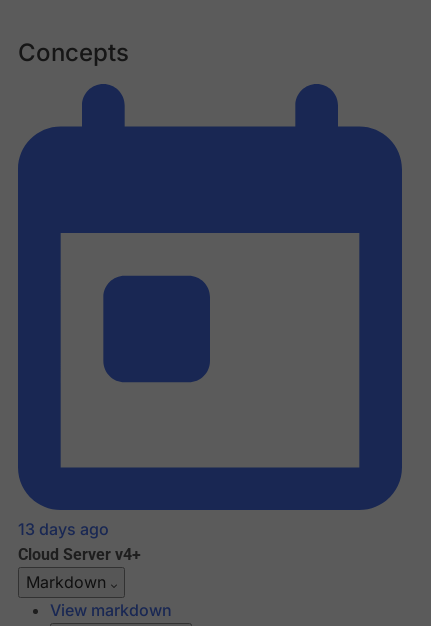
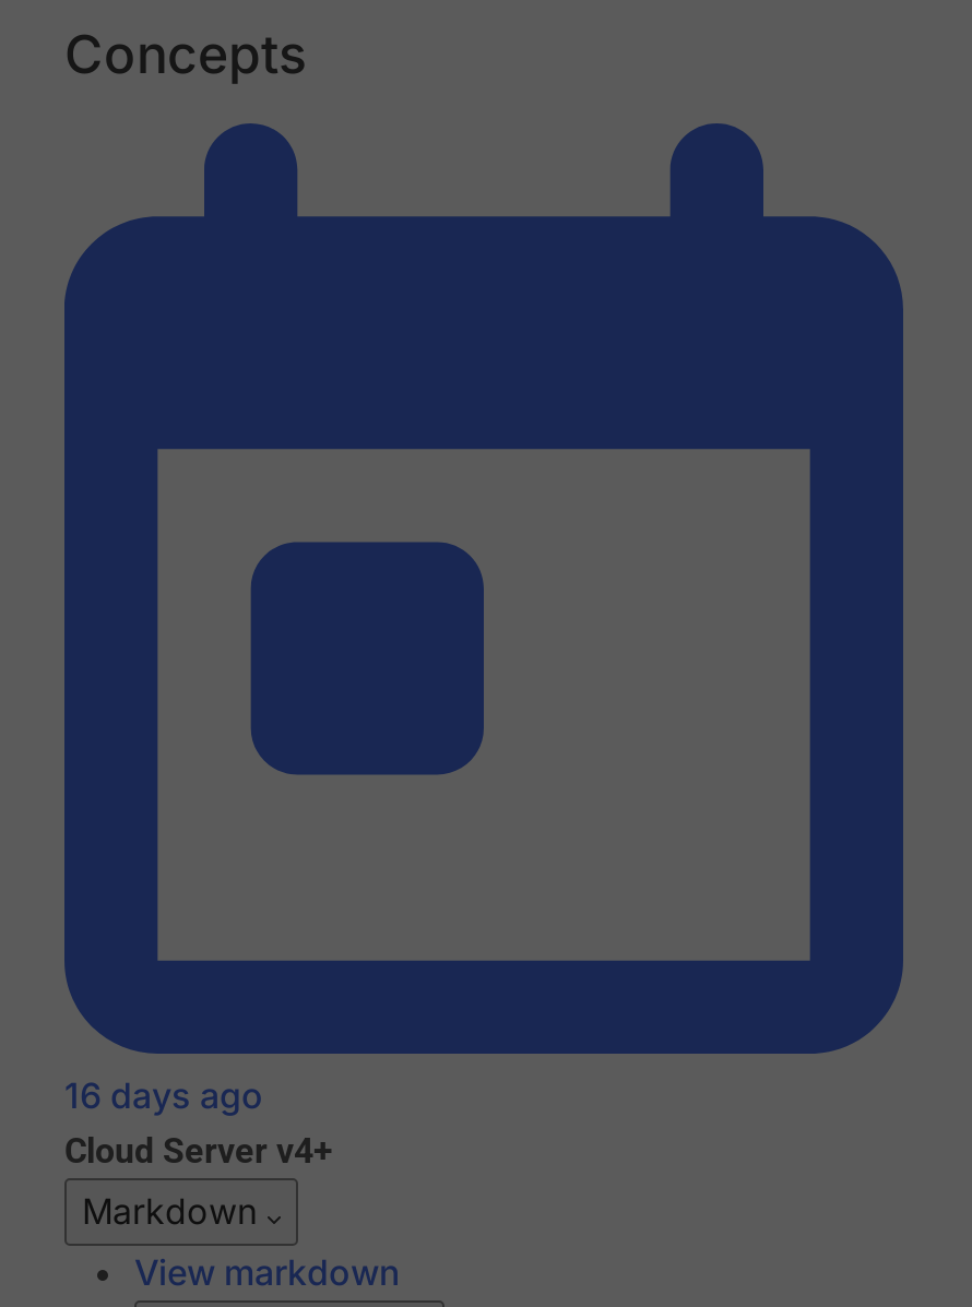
- 13 days ago
+ 16 days ago
